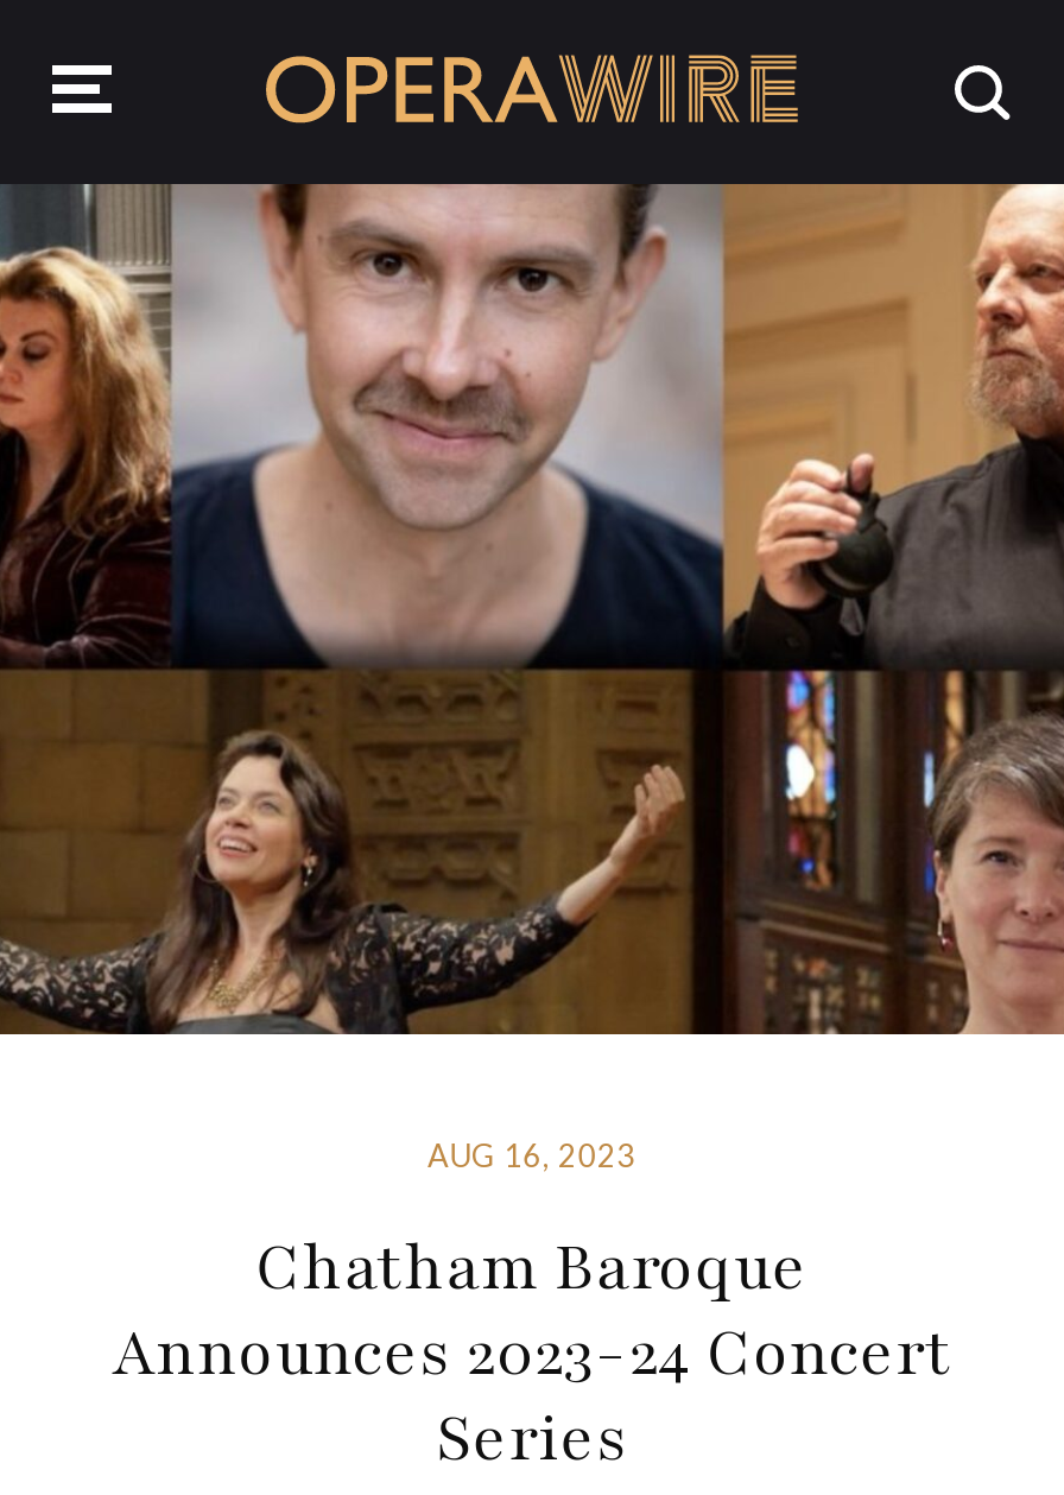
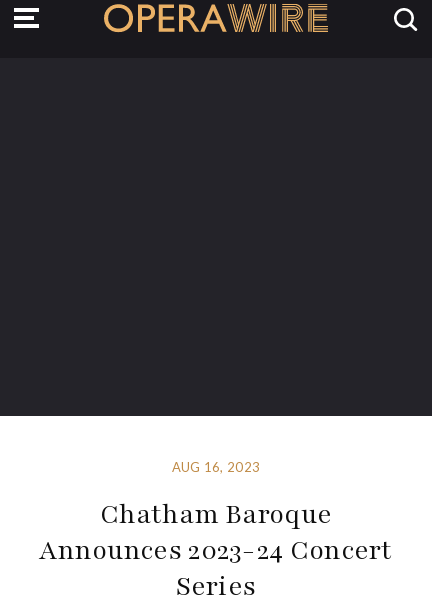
- [image]
